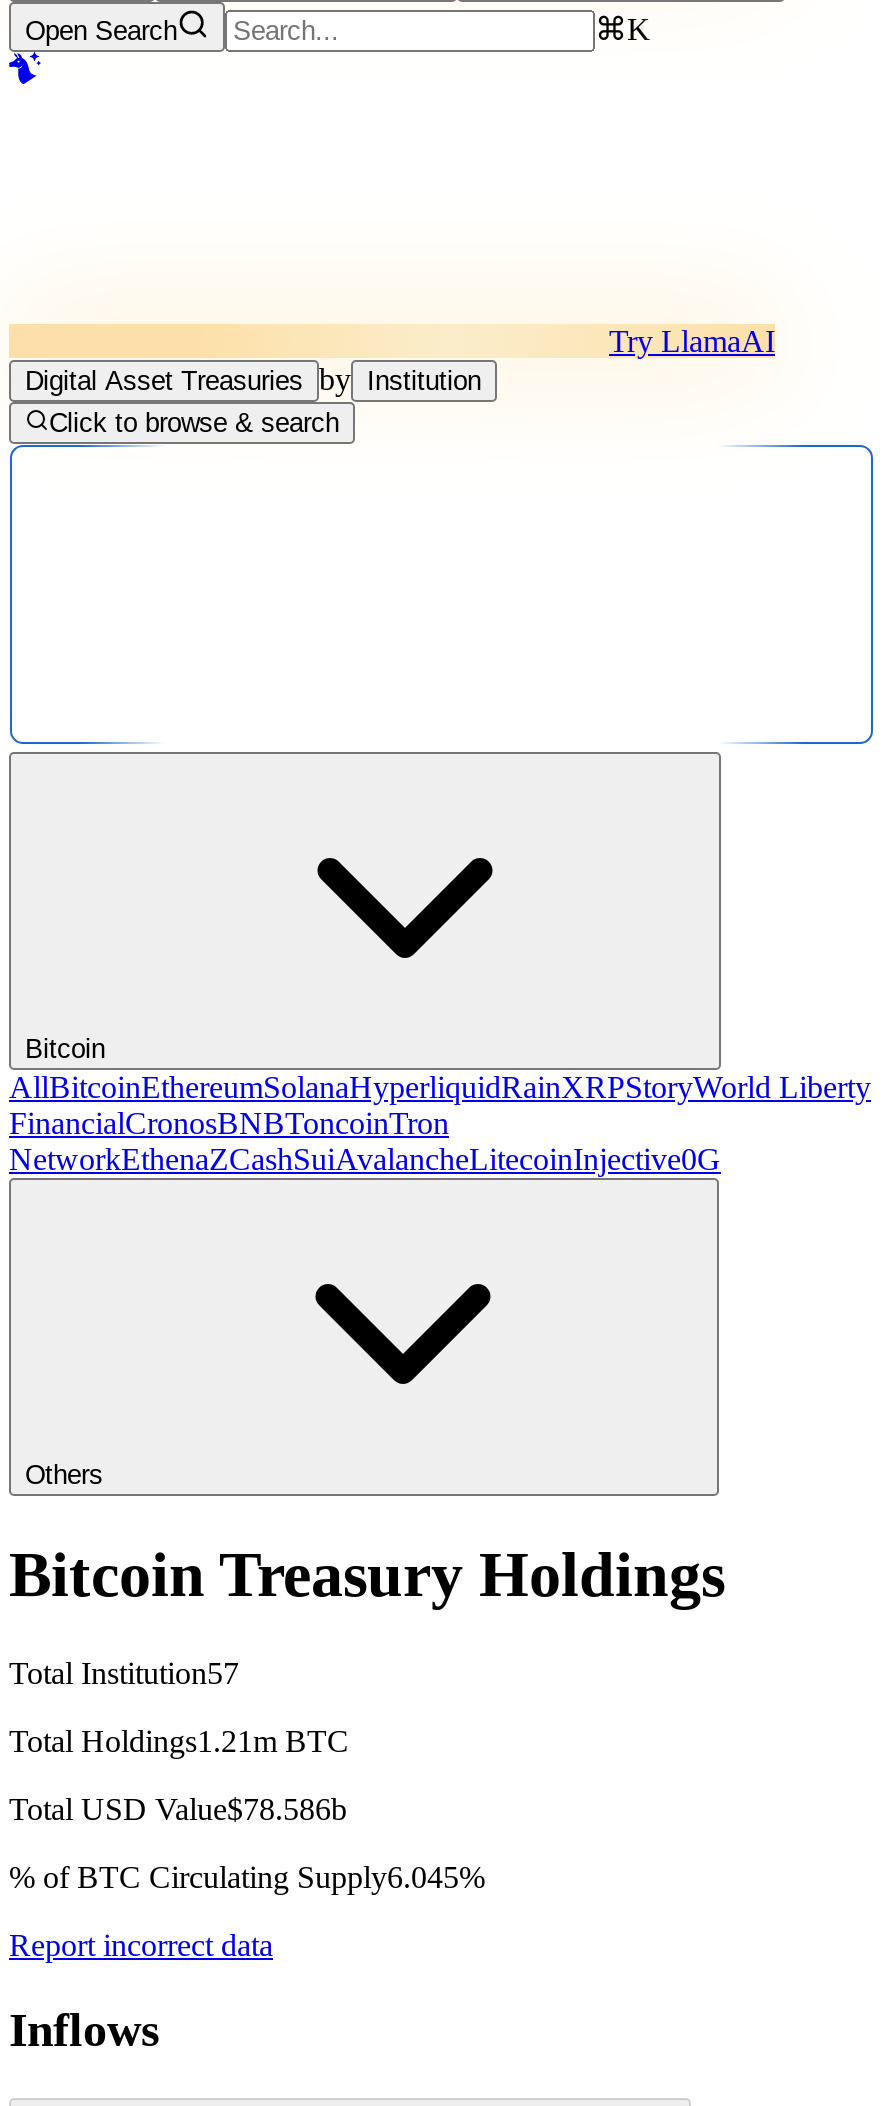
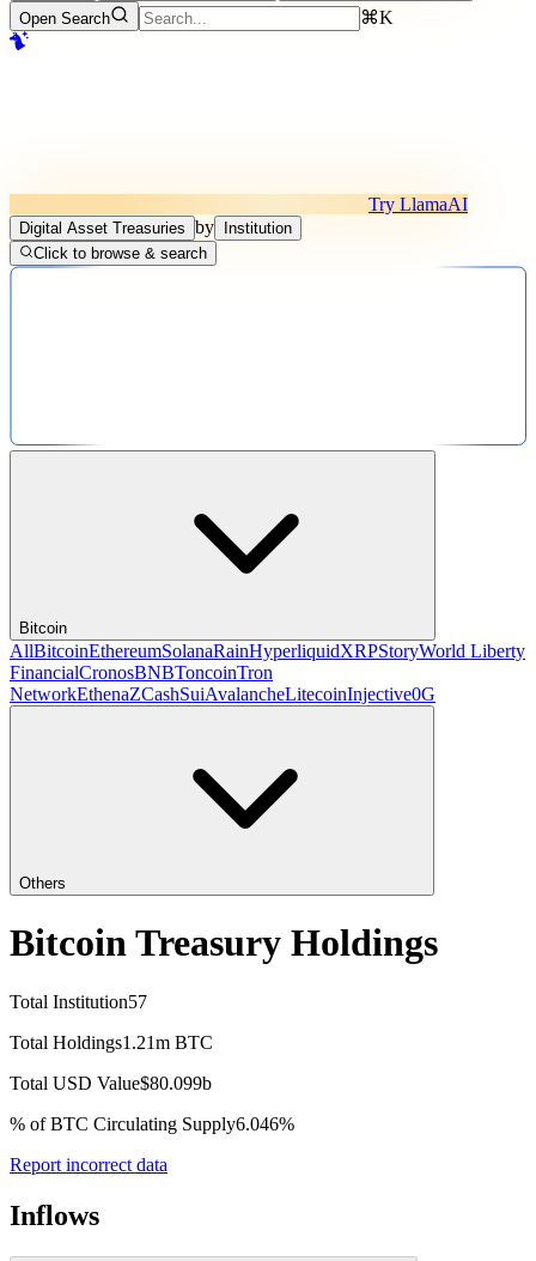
- AllBitcoinEthereumSolanaHyperliquidRainXRPStoryWorld Liberty
+ AllBitcoinEthereumSolanaRainHyperliquidXRPStoryWorld Liberty

- Total USD Value$78.586b
+ Total USD Value$80.099b

- % of BTC Circulating Supply6.045%
+ % of BTC Circulating Supply6.046%
